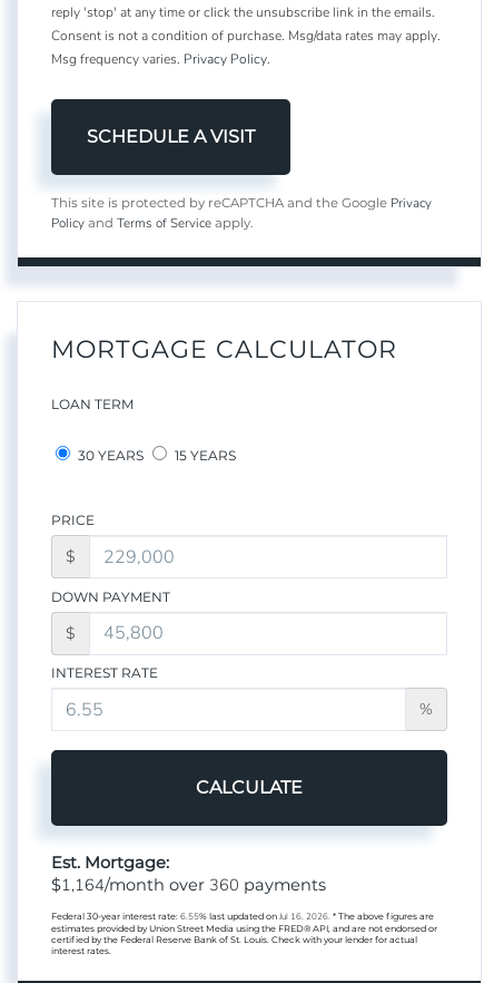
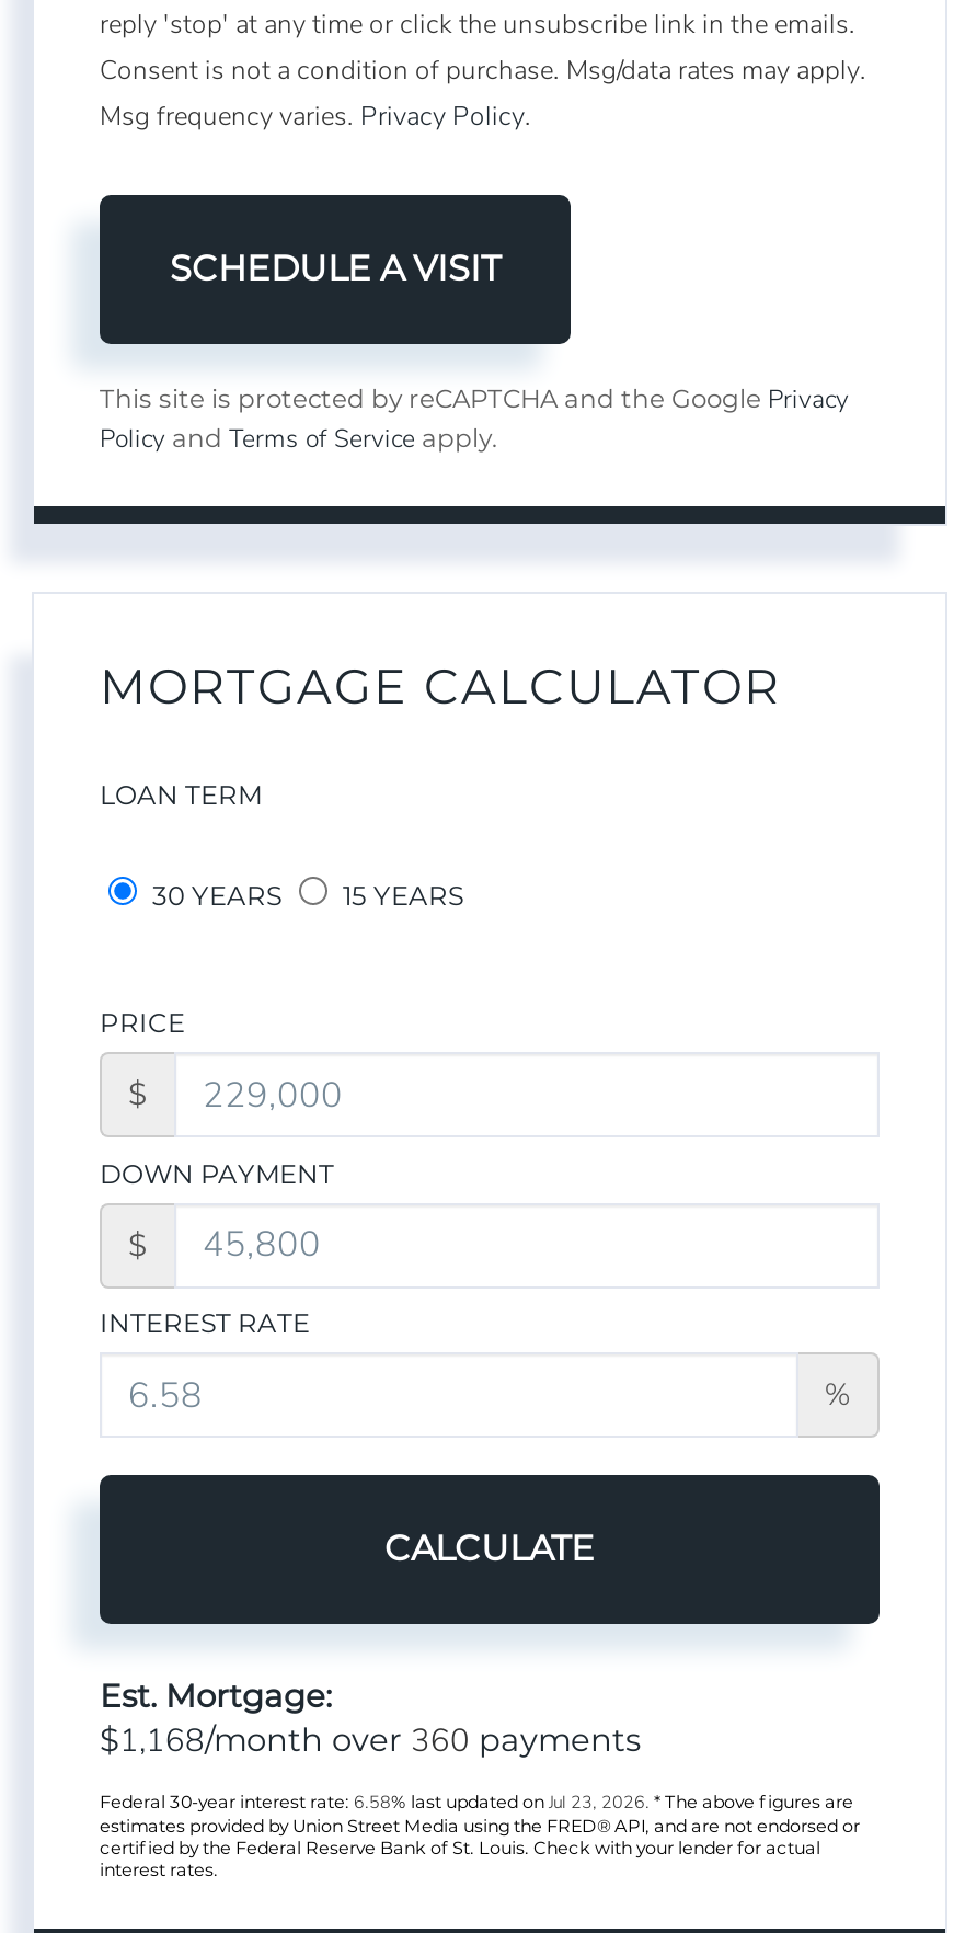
- $1,164/month over 360 payments
+ $1,168/month over 360 payments

- Federal 30-year interest rate: 6.55% last updated on Jul 16, 2026. * The above figures are
+ Federal 30-year interest rate: 6.58% last updated on Jul 23, 2026. * The above figures are
